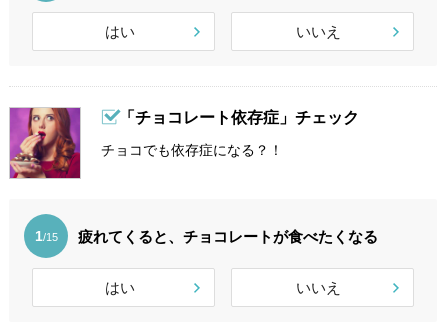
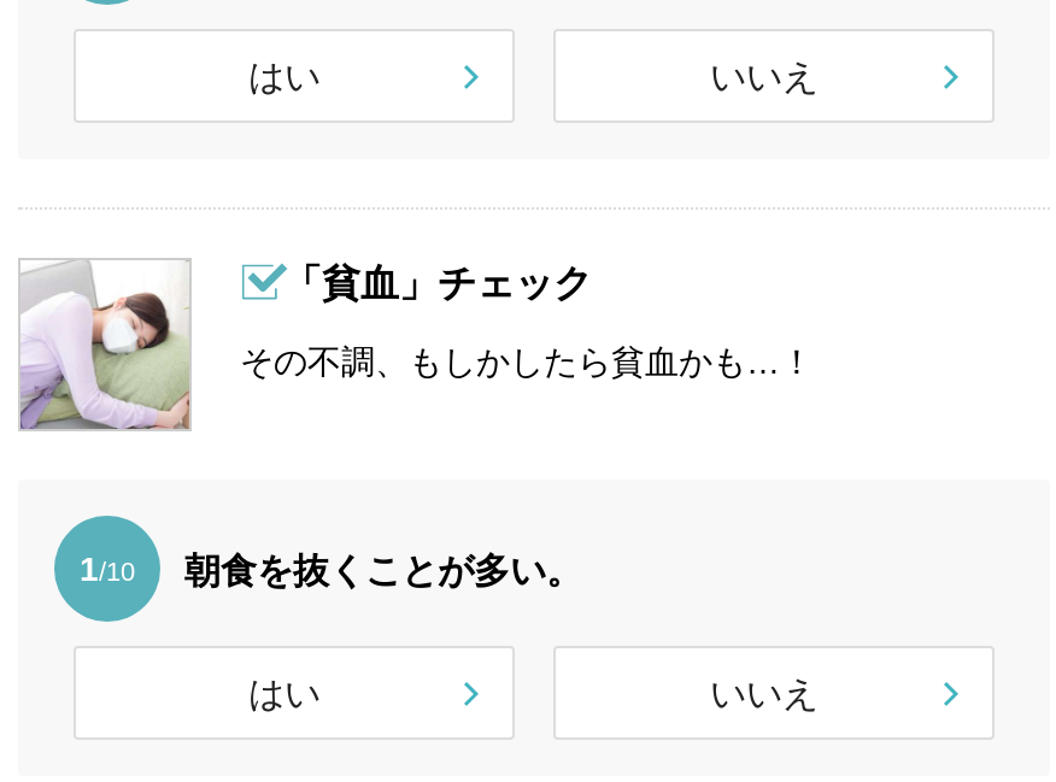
- [image]
- チョコでも依存症になる？！
+ [image]
+ その不調、もしかしたら貧血かも…！

- 「チョコレート依存症」チェック
+ 「貧血」チェック

- 1/15
- 疲れてくると、チョコレートが食べたくなる
+ 1/10
+ 朝食を抜くことが多い。
